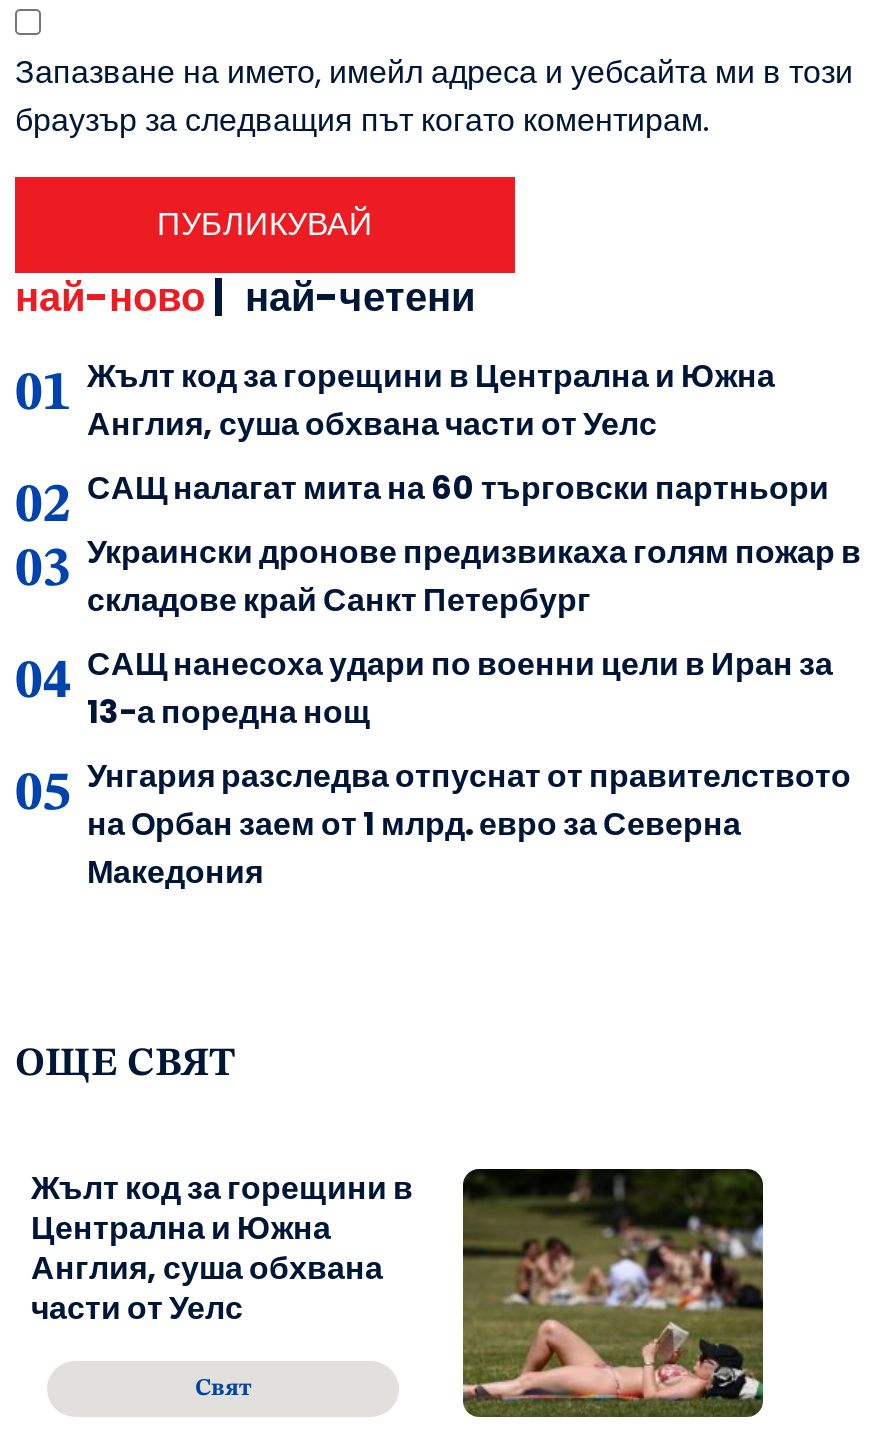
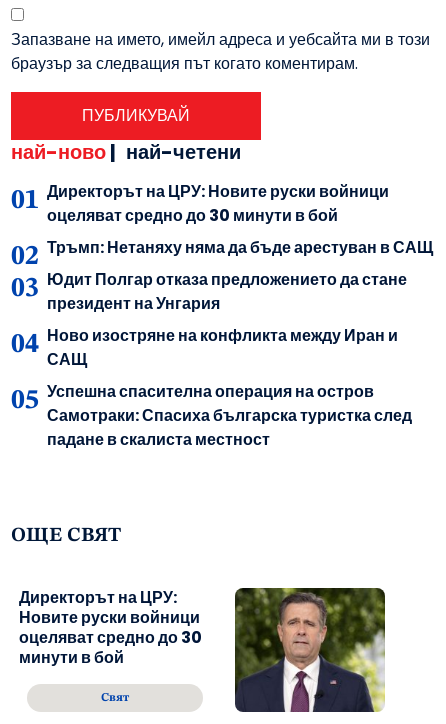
- Жълт код за горещини в Централна и Южна
- Англия, суша обхвана части от Уелс
- САЩ налагат мита на 60 търговски партньори
- Украински дронове предизвикаха голям пожар в
- складове край Санкт Петербург
- САЩ нанесоха удари по военни цели в Иран за
- 13-а поредна нощ
- Унгария разследва отпуснат от правителството
- на Орбан заем от 1 млрд. евро за Северна
- Македония
+ Директорът на ЦРУ: Новите руски войници
+ оцеляват средно до 30 минути в бой
+ Тръмп: Нетаняху няма да бъде арестуван в САЩ
+ Юдит Полгар отказа предложението да стане
+ президент на Унгария
+ Ново изостряне на конфликта между Иран и
+ САЩ
+ Успешна спасителна операция на остров
+ Самотраки: Спасиха българска туристка след
+ падане в скалиста местност

- [image]
- Жълт код за горещини в
- Централна и Южна
- Англия, суша обхвана
- части от Уелс
+ [image]
+ Директорът на ЦРУ:
+ Новите руски войници
+ оцеляват средно до 30
+ минути в бой
